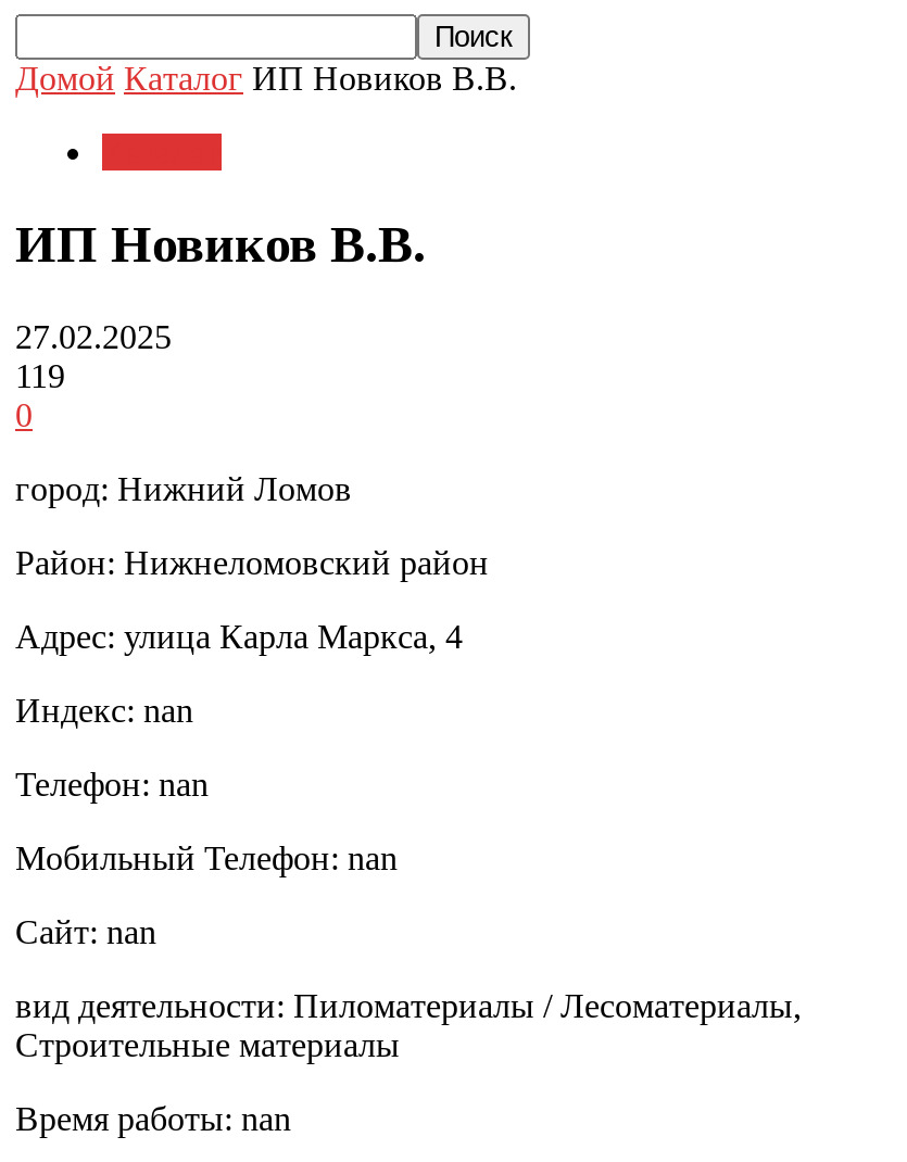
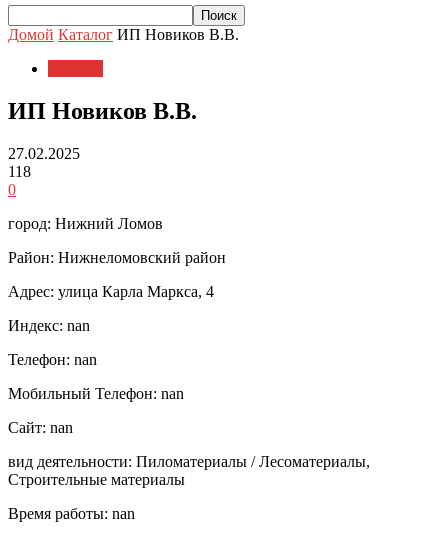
- 119
+ 118
